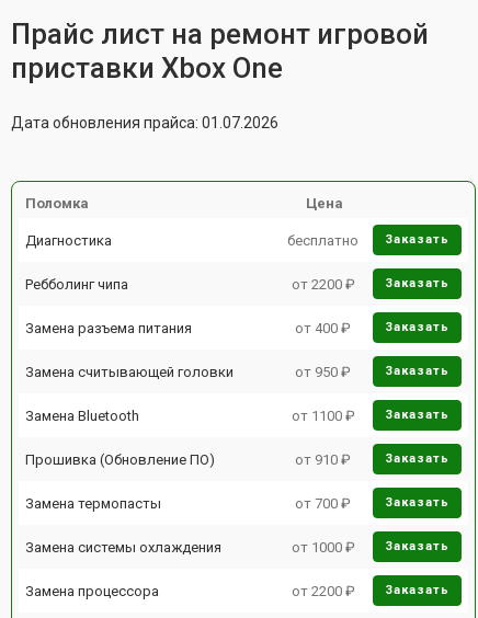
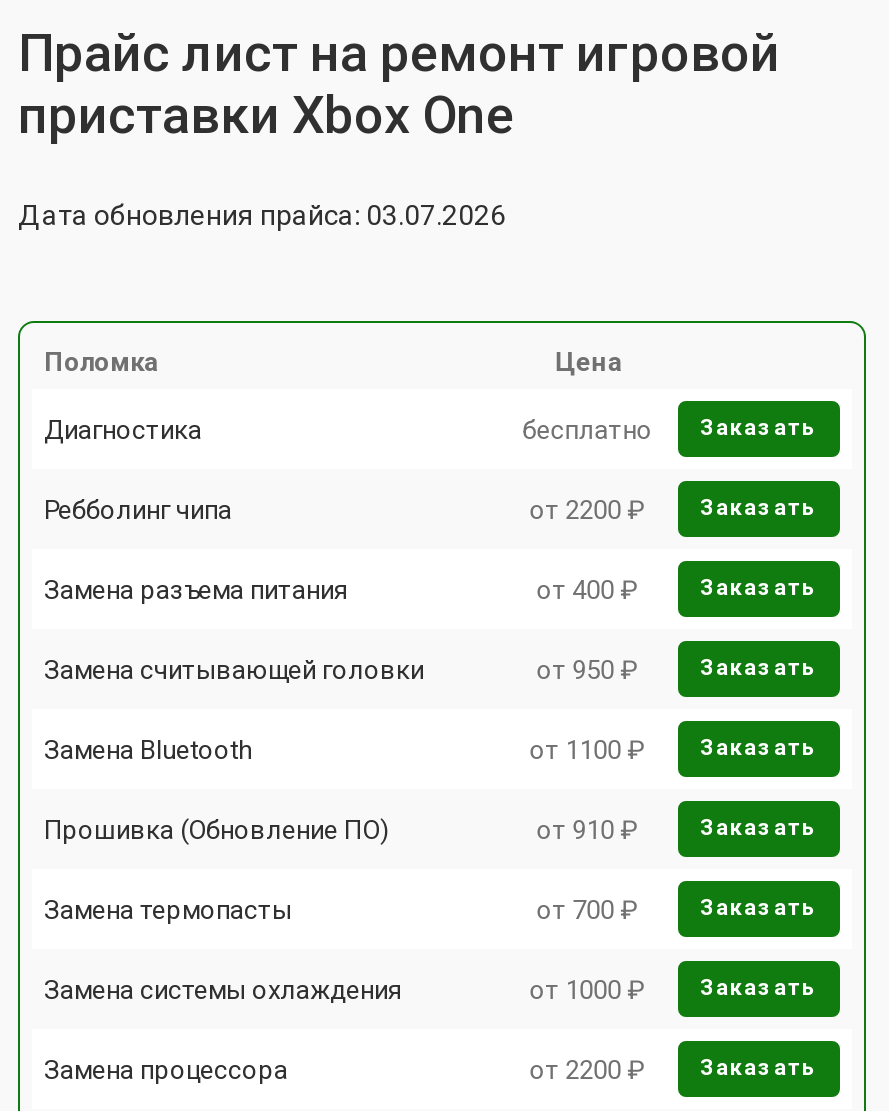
- Дата обновления прайса: 01.07.2026
+ Дата обновления прайса: 03.07.2026
